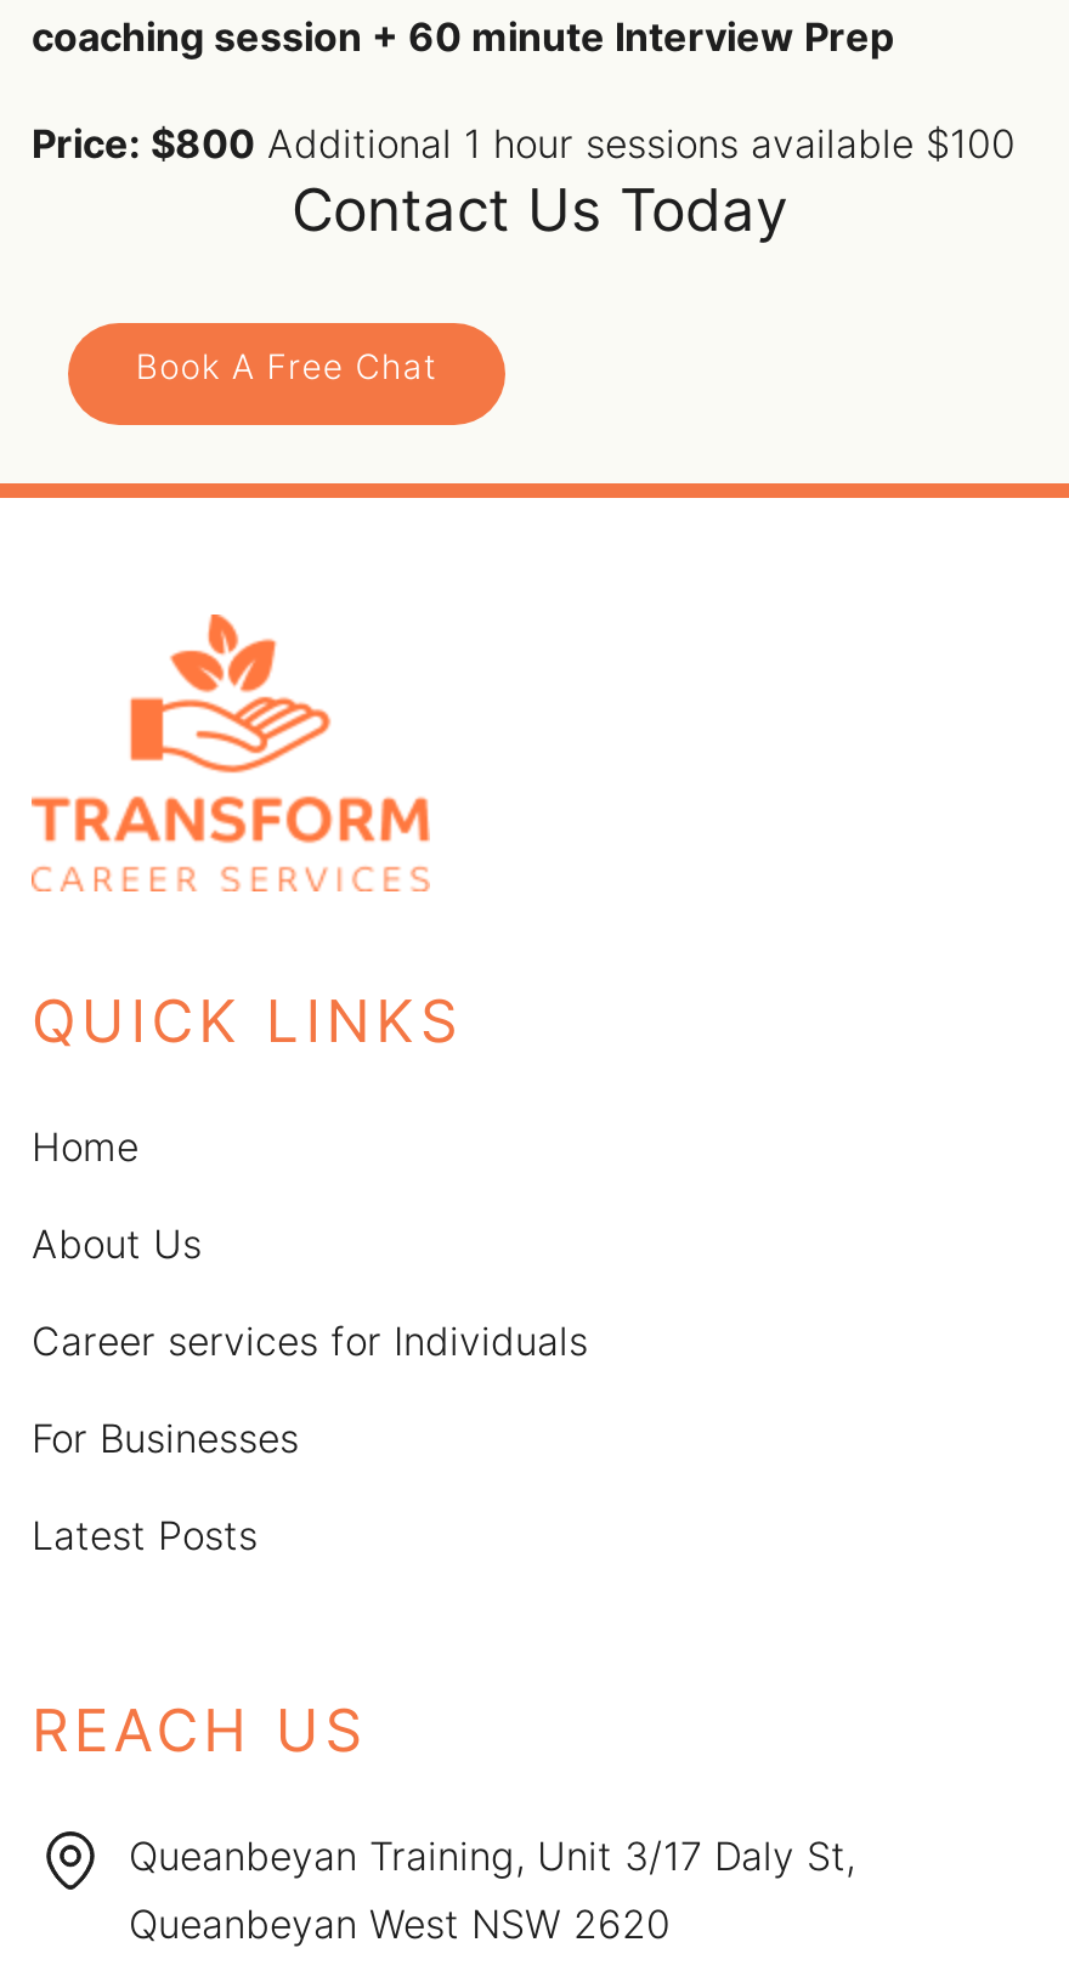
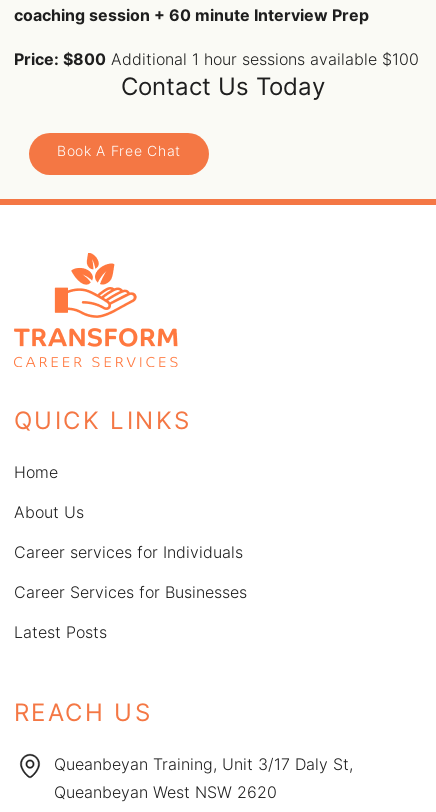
- For Businesses
+ Career Services for Businesses
